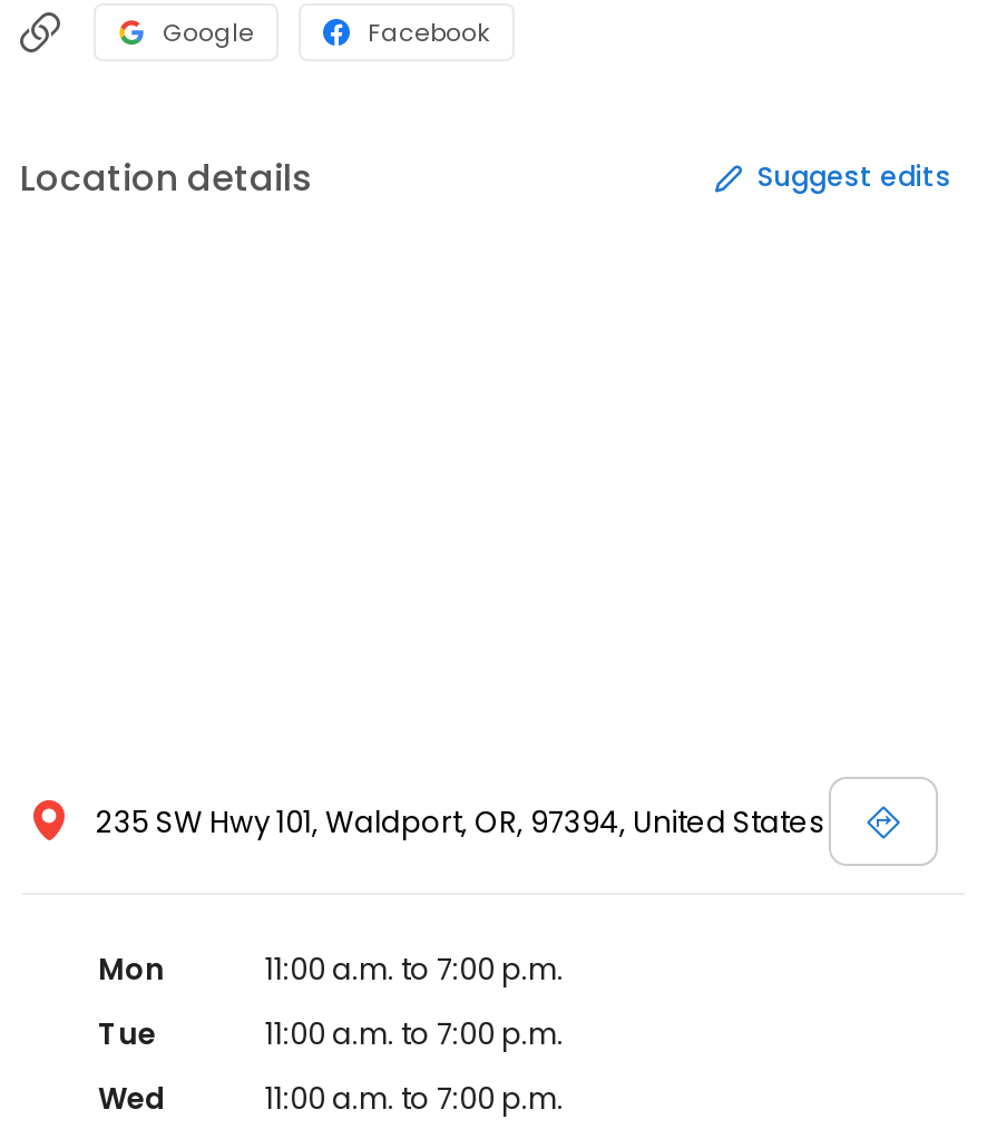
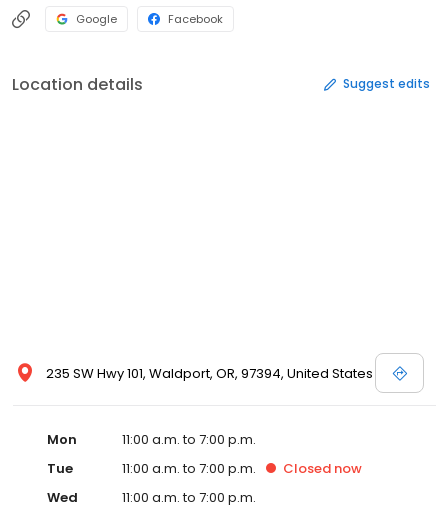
+ Closed now
